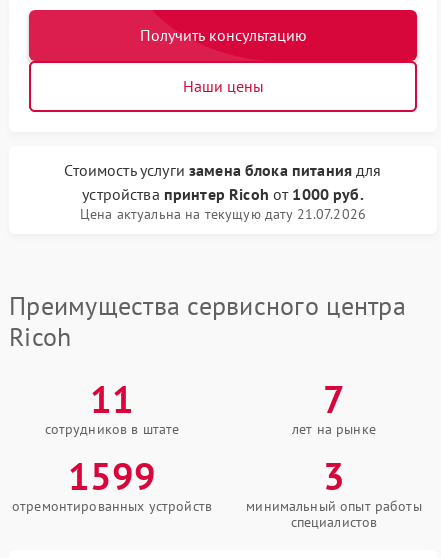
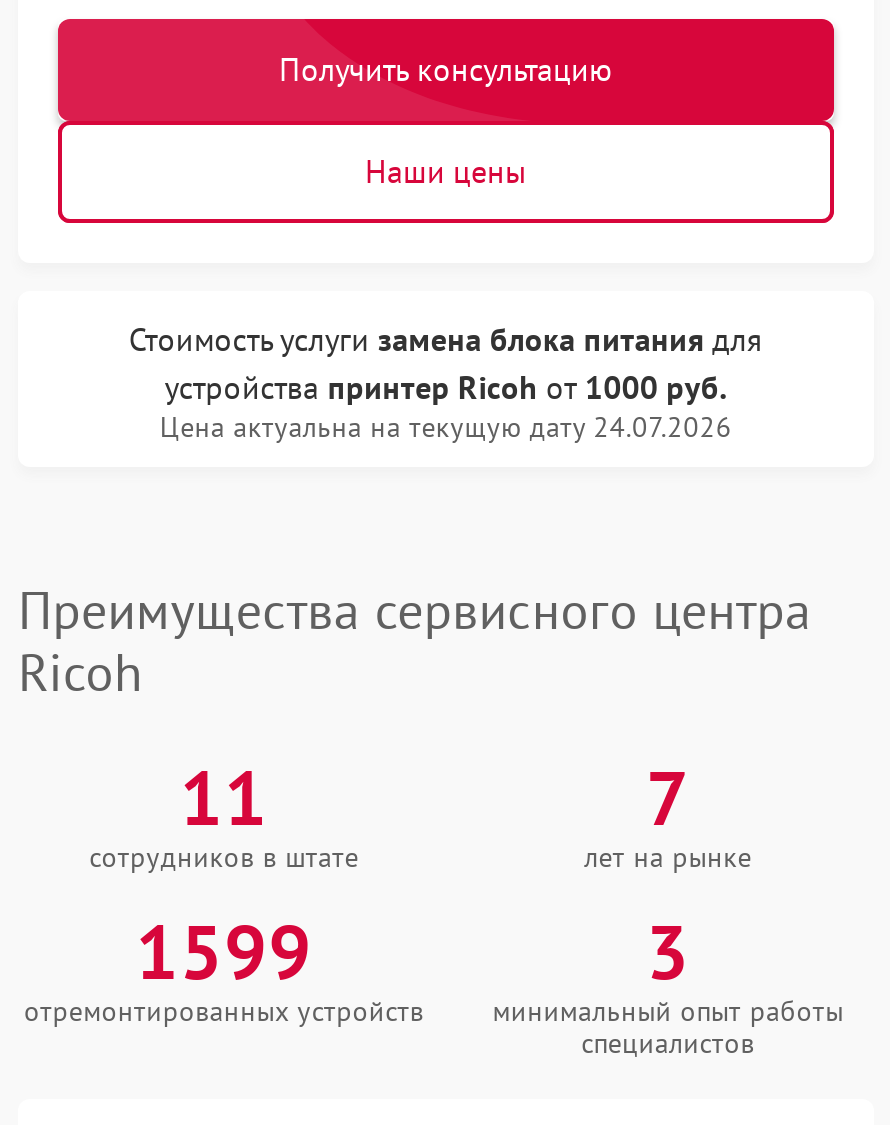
- Цена актуальна на текущую дату 21.07.2026
+ Цена актуальна на текущую дату 24.07.2026
